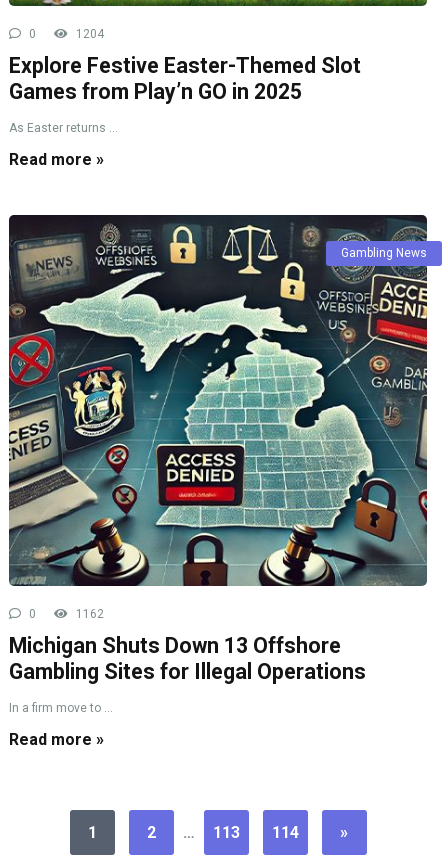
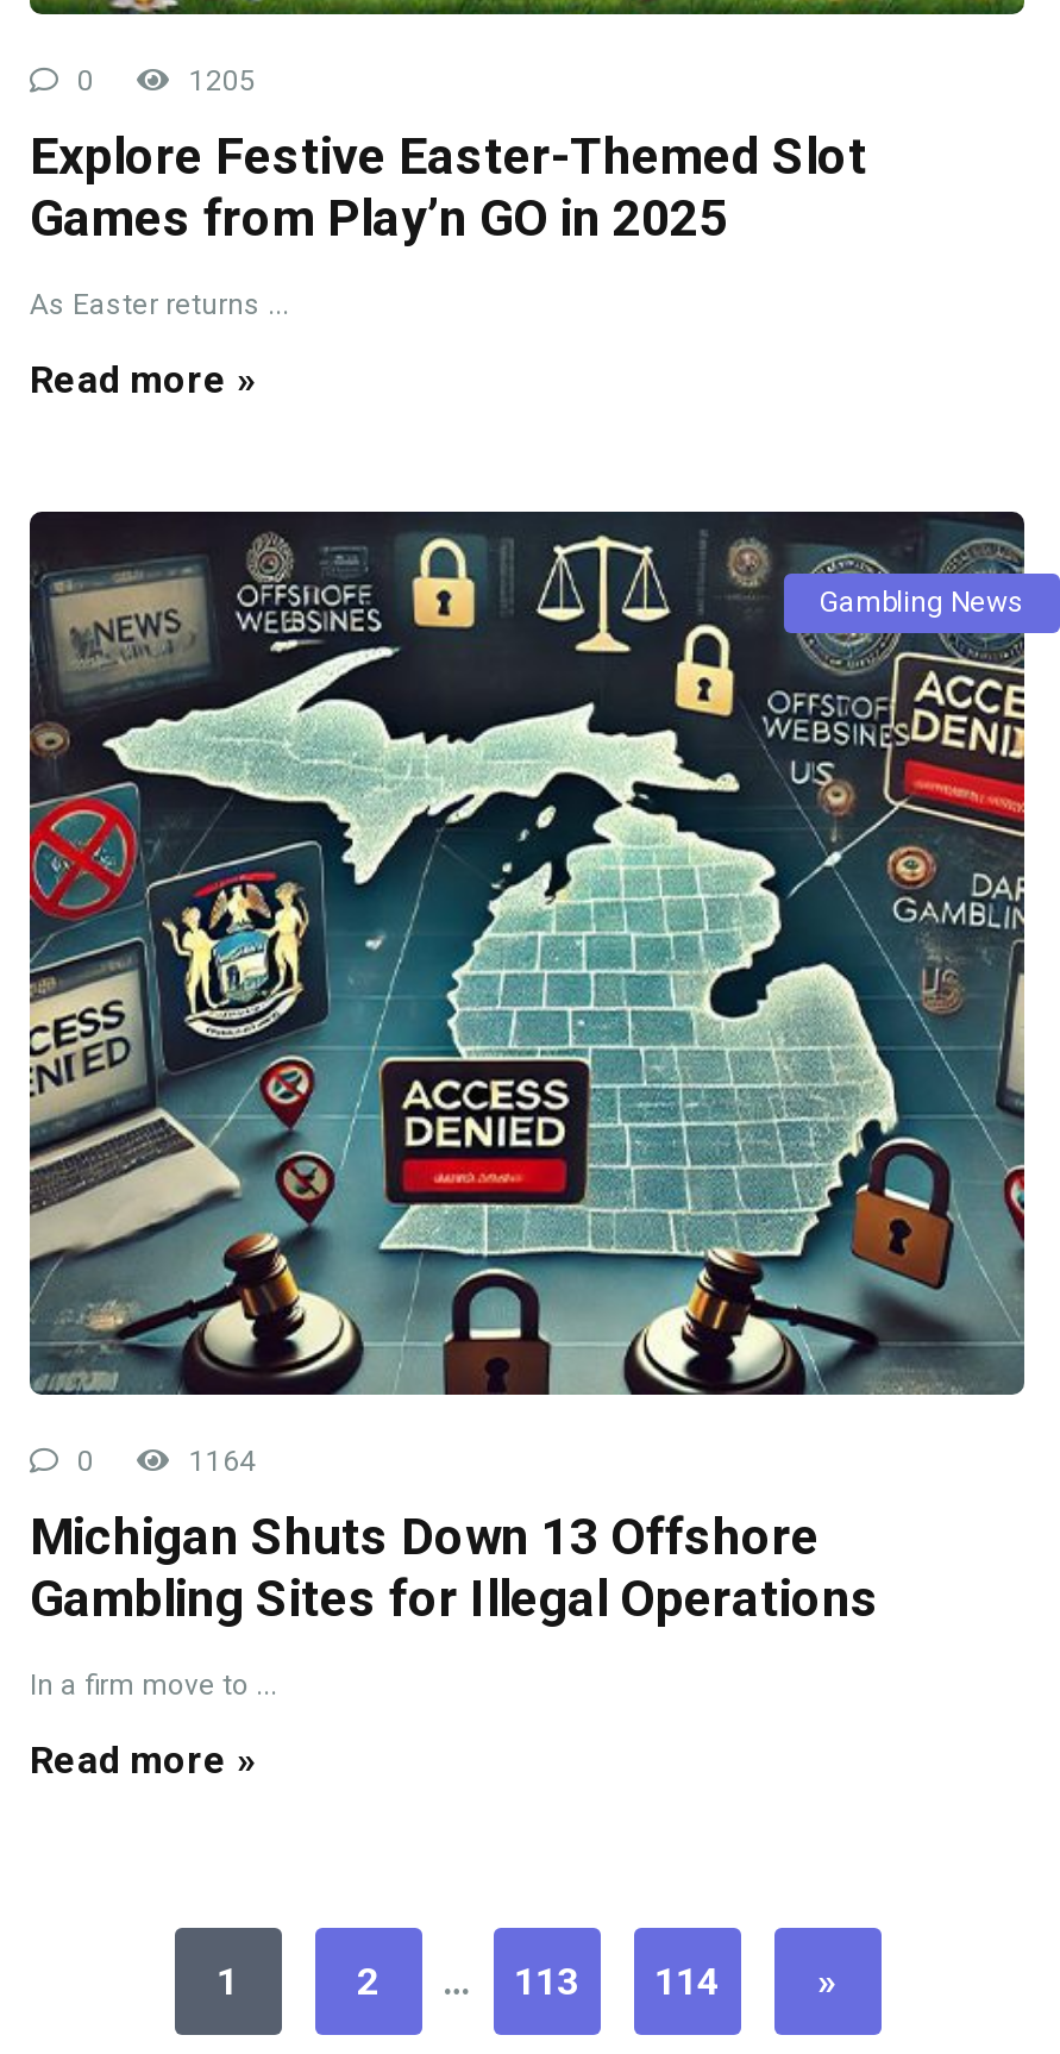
- 1204
+ 1205

- 1162
+ 1164
